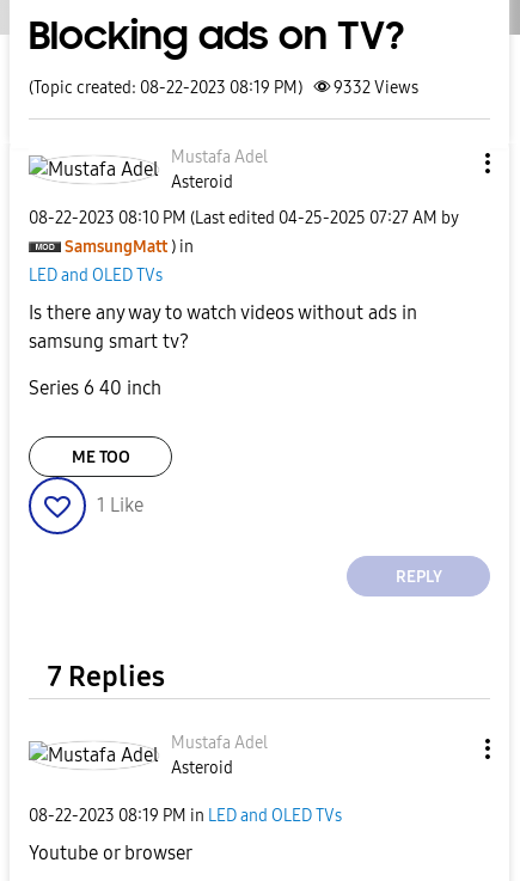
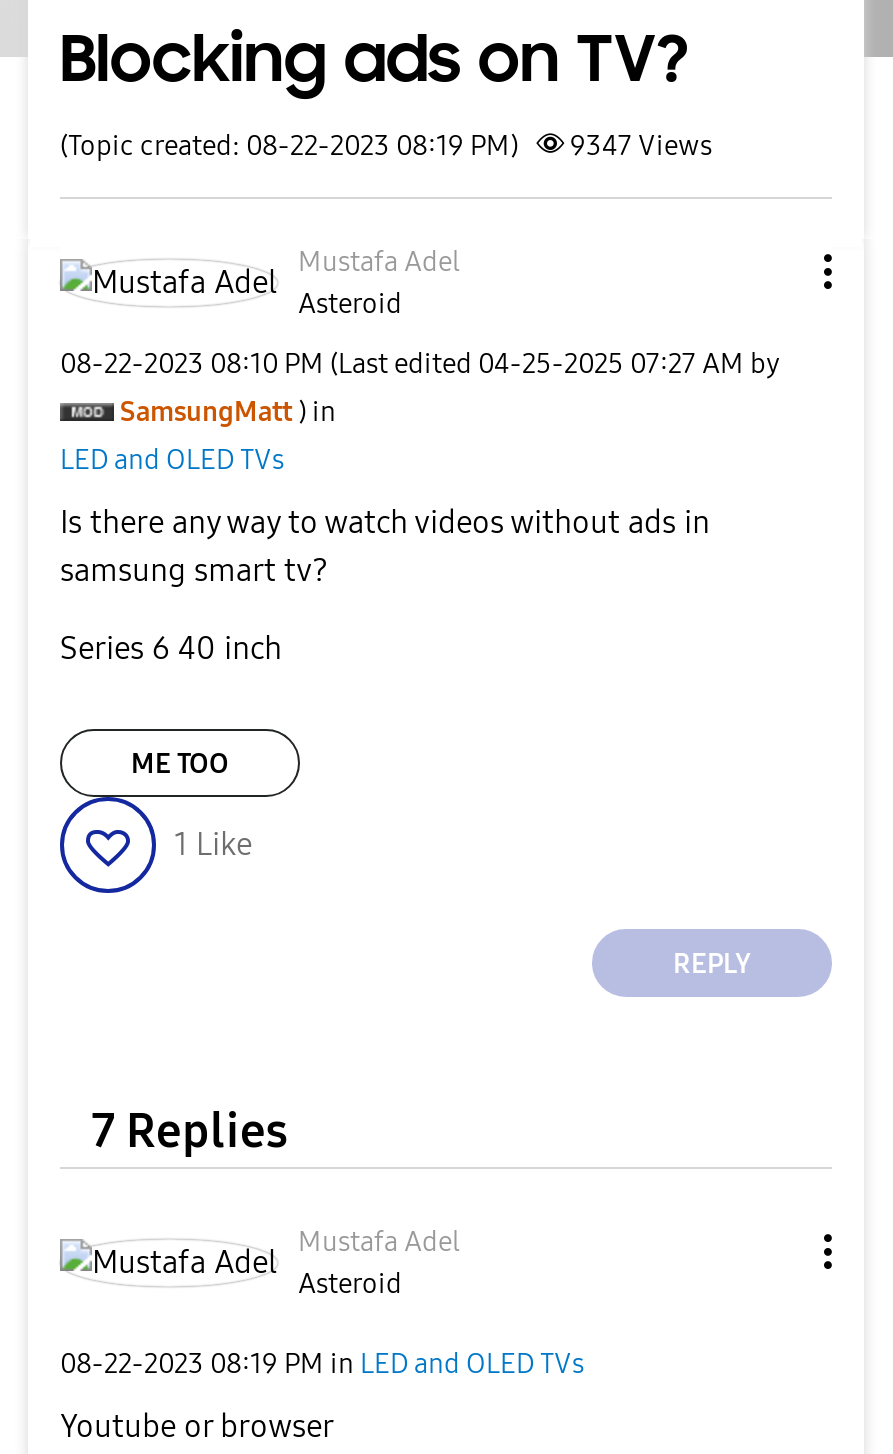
- (Topic created: 08-22-2023 08:19 PM) 9332 Views
+ (Topic created: 08-22-2023 08:19 PM) 9347 Views
